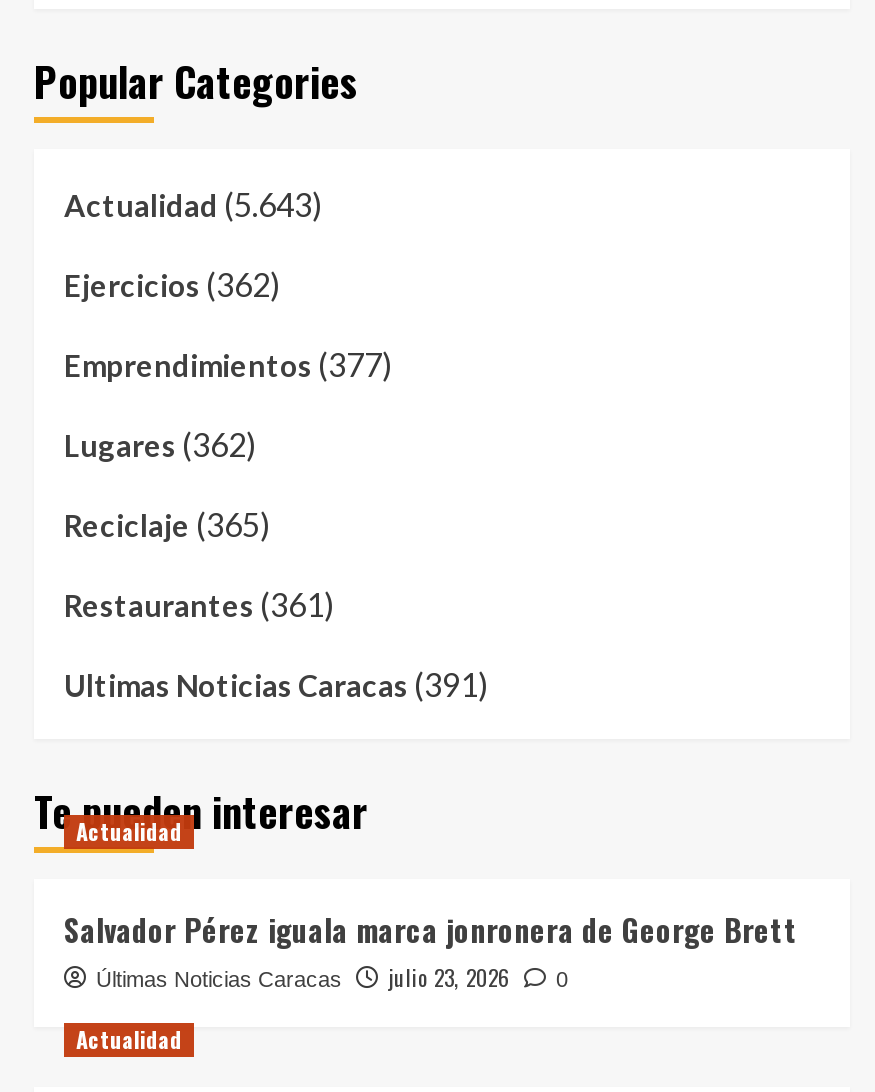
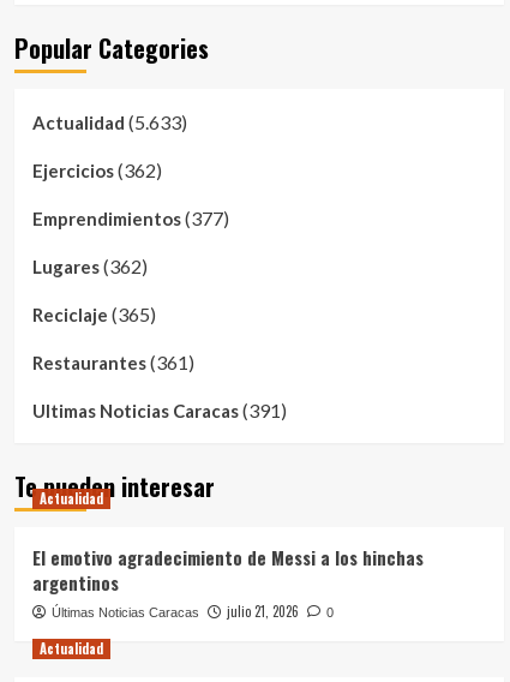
- Actualidad (5.643)
+ Actualidad (5.633)

- Salvador Pérez iguala marca jonronera de George Brett
+ El emotivo agradecimiento de Messi a los hinchas
+ argentinos

- Últimas Noticias Caracas julio 23, 2026 0
+ Últimas Noticias Caracas julio 21, 2026 0
